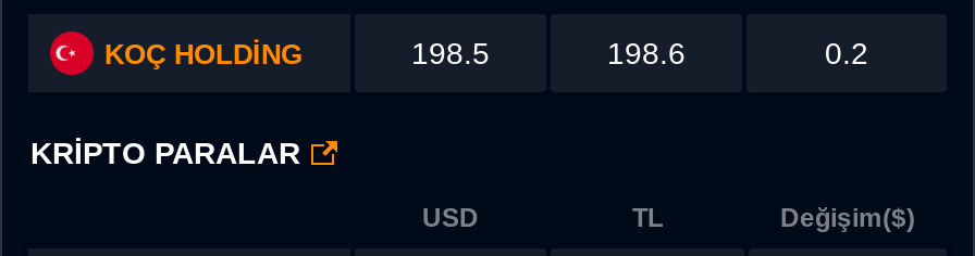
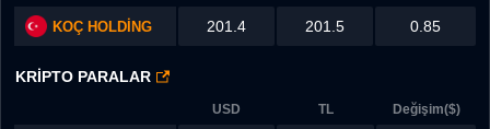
- 198.5
+ 201.4

- 198.6
+ 201.5

- 0.2
+ 0.85
